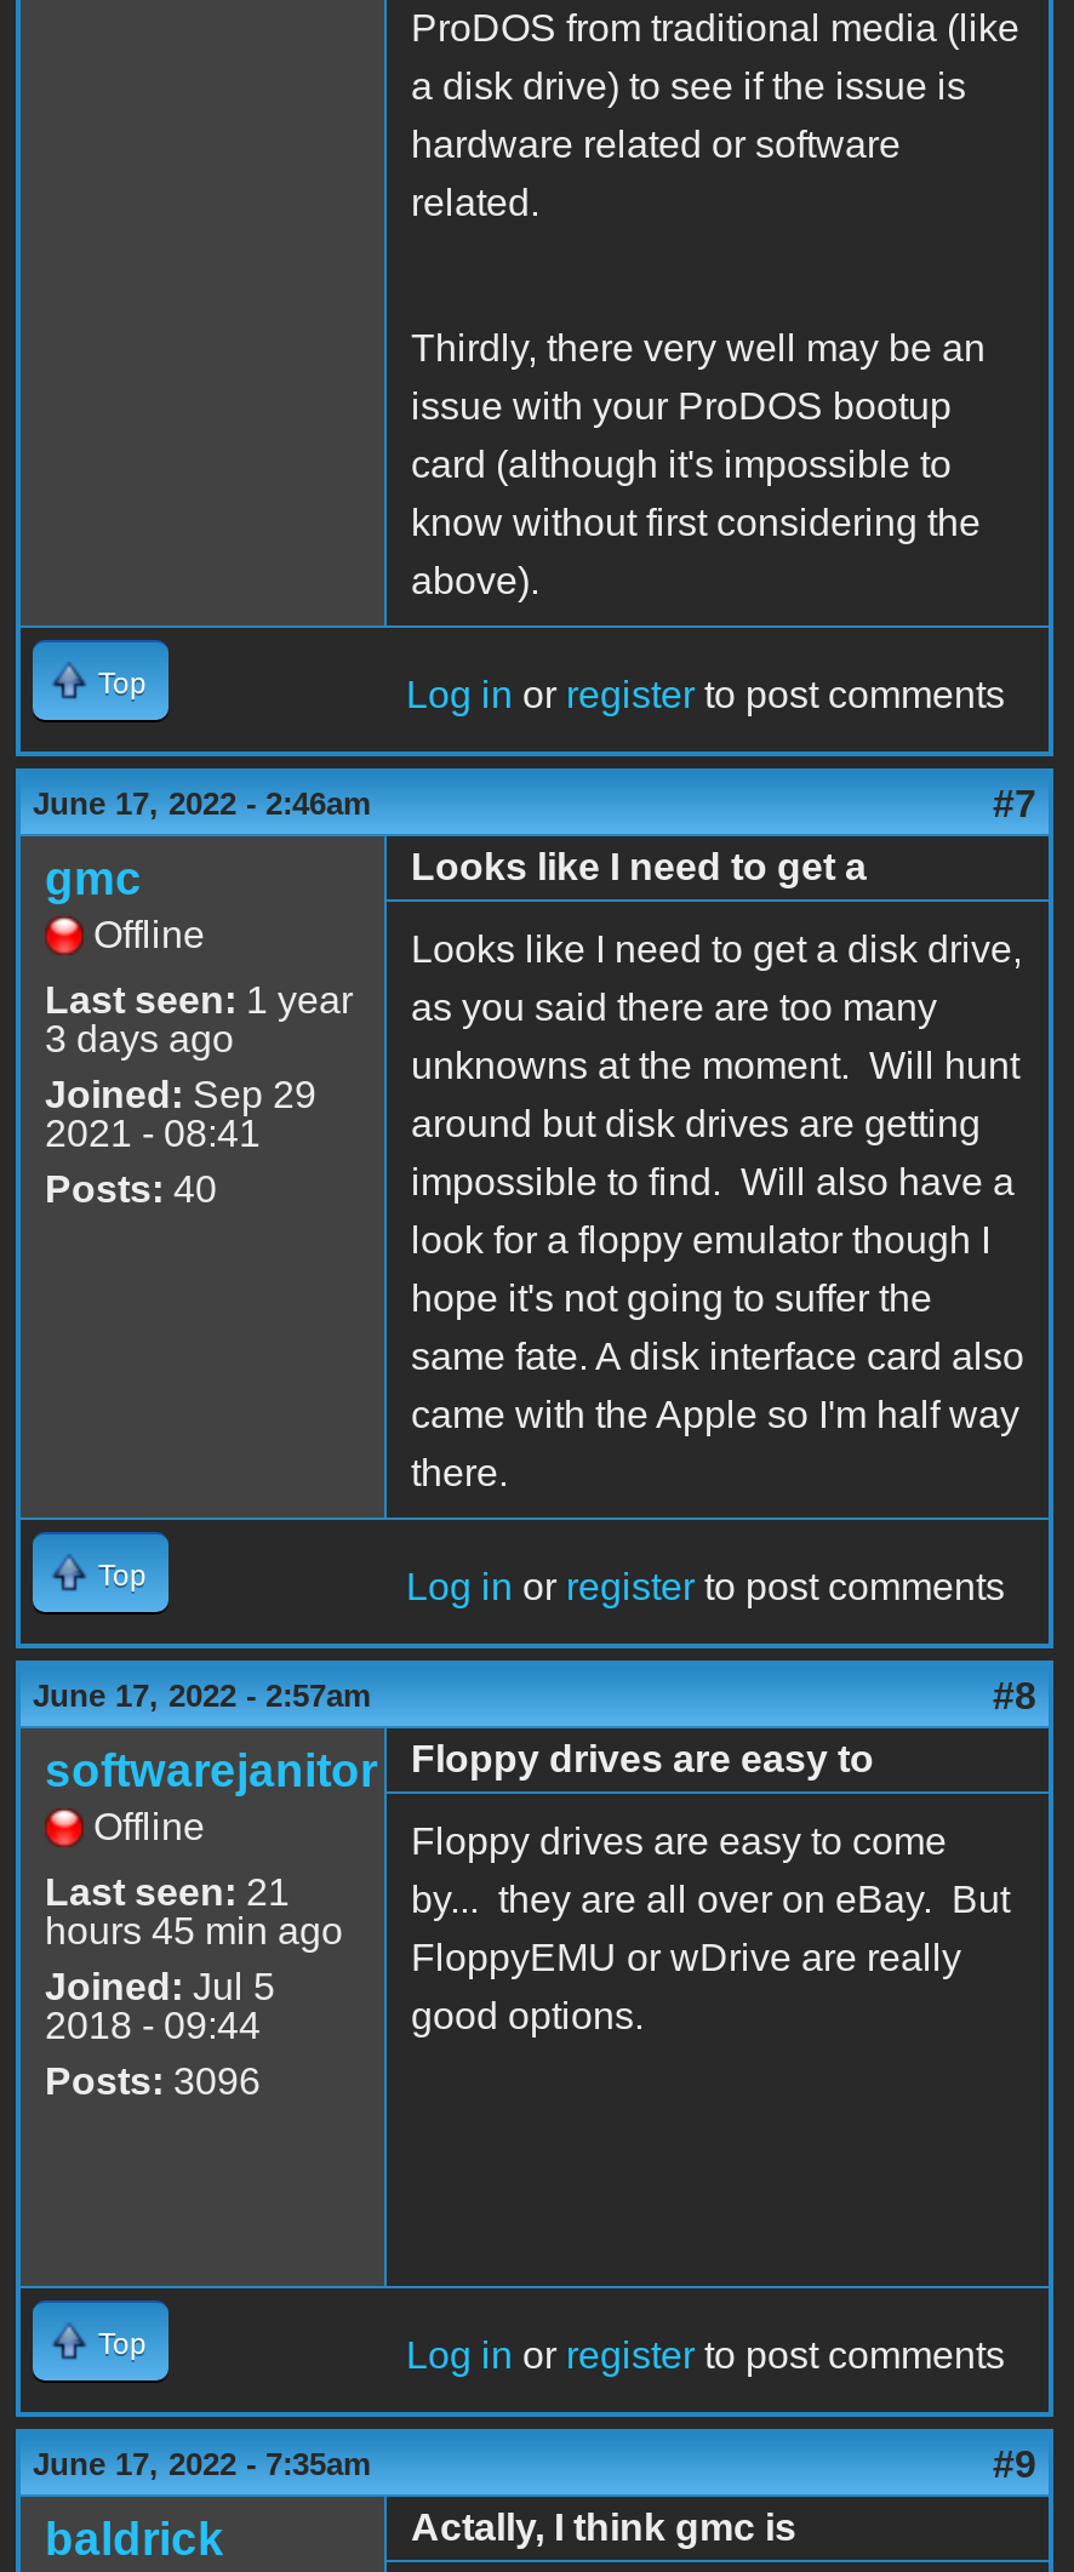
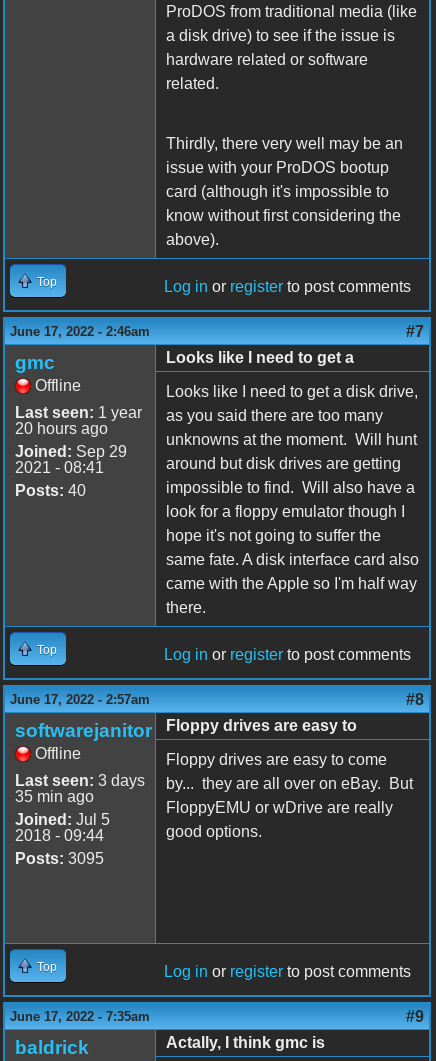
- 3 days ago
+ 20 hours ago

- Last seen: 21
- hours 45 min ago
+ Last seen: 3 days
+ 35 min ago

- Posts: 3096
+ Posts: 3095
